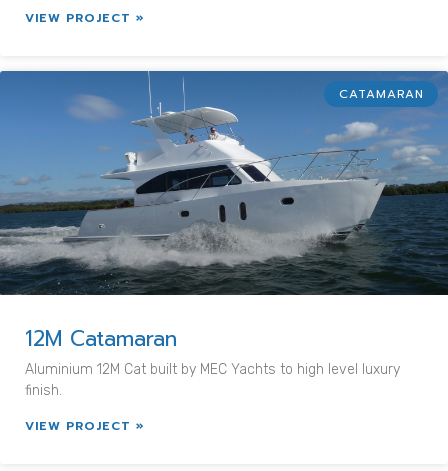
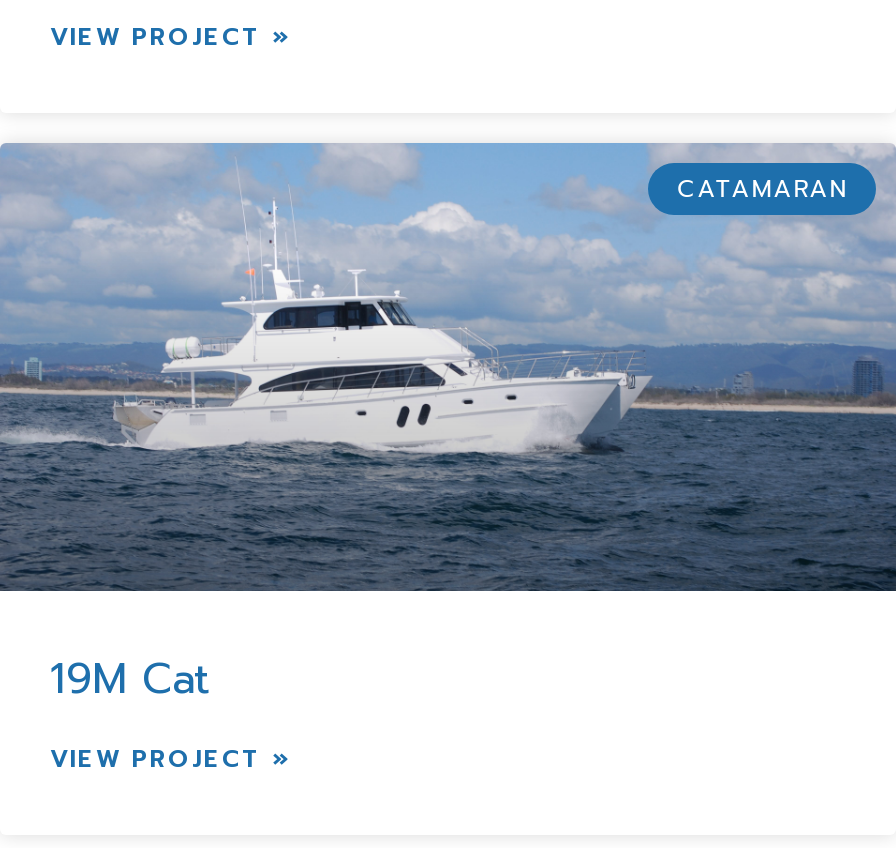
- [image]
- 12M Catamaran
- Aluminium 12M Cat built by MEC Yachts to high level luxury
- finish.
+ [image]
+ 19M Cat
